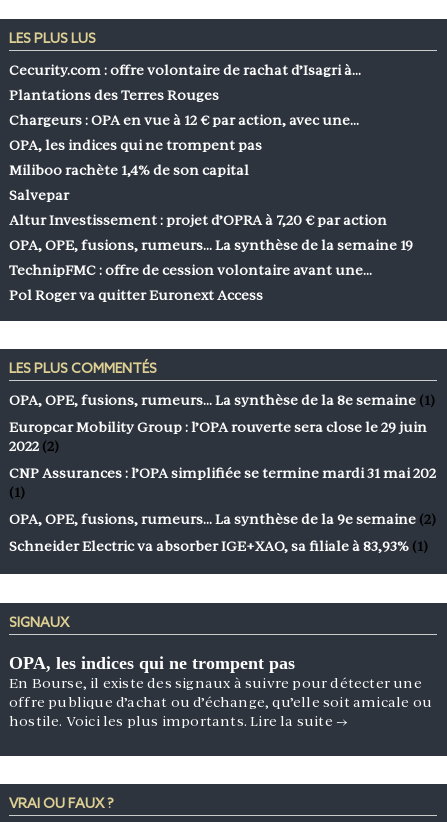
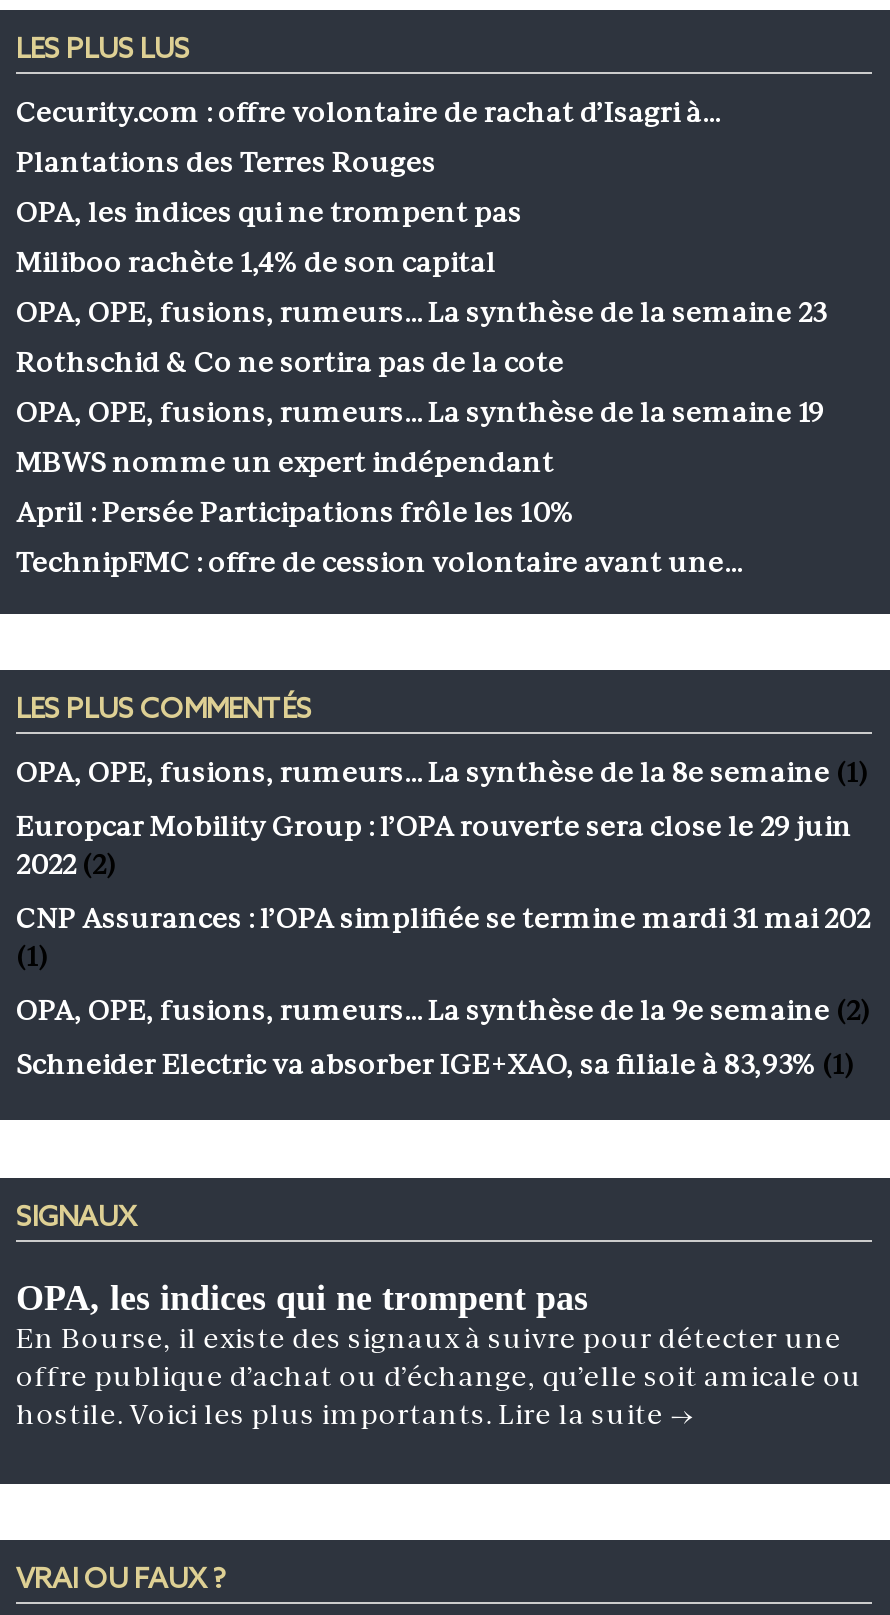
- Chargeurs : OPA en vue à 12 € par action, avec une…

moved up: OPA, les indices qui ne trompent pas | Miliboo rachète 1,4% de son capital

- Salvepar
+ OPA, OPE, fusions, rumeurs… La synthèse de la semaine 23

- Altur Investissement : projet d’OPRA à 7,20 € par action
+ Rothschid & Co ne sortira pas de la cote

moved up: OPA, OPE, fusions, rumeurs… La synthèse de la semaine 19

+ MBWS nomme un expert indépendant
+ April : Persée Participations frôle les 10%

moved down: TechnipFMC : offre de cession volontaire avant une…

- Pol Roger va quitter Euronext Access
